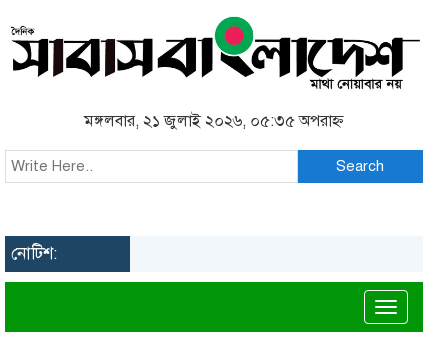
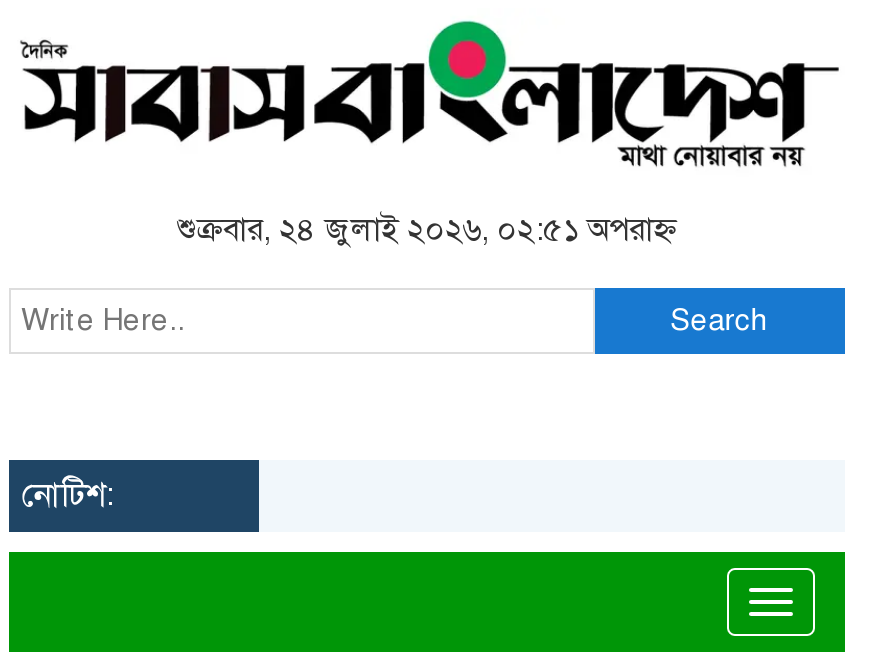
- মঙ্গলবার, ২১ জুলাই ২০২৬, ০৫:৩৫ অপরাহ্ন
+ শুক্রবার, ২৪ জুলাই ২০২৬, ০২:৫১ অপরাহ্ন
